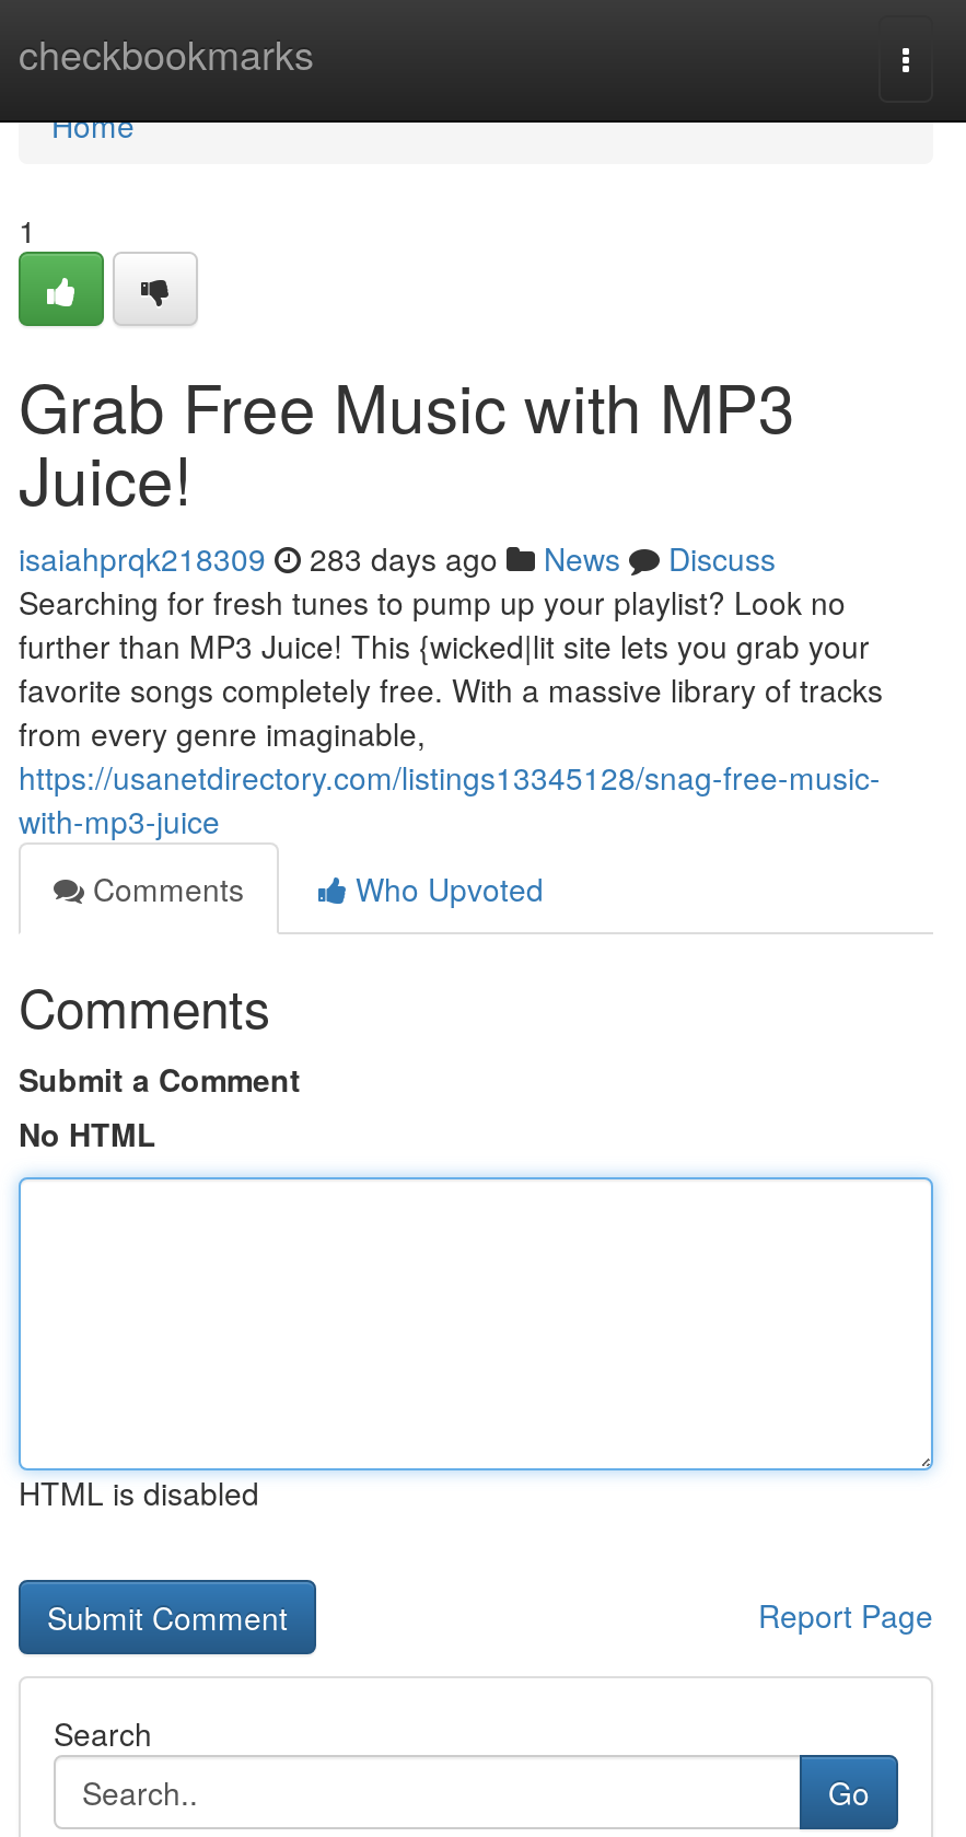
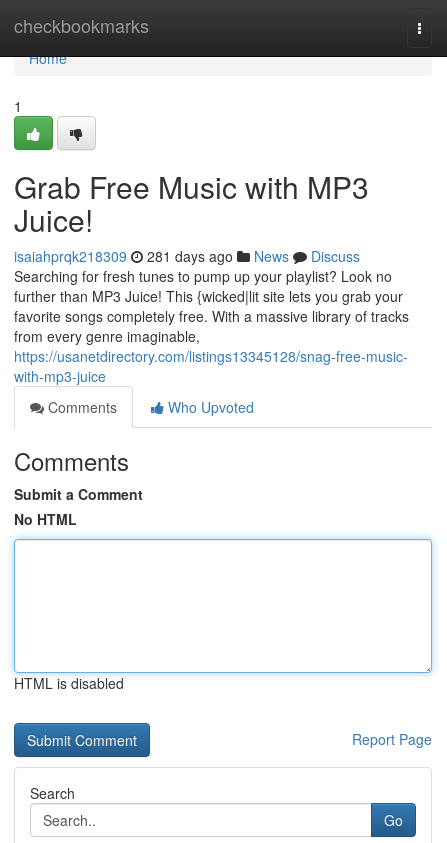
- isaiahprqk218309 283 days ago News Discuss
+ isaiahprqk218309 281 days ago News Discuss
